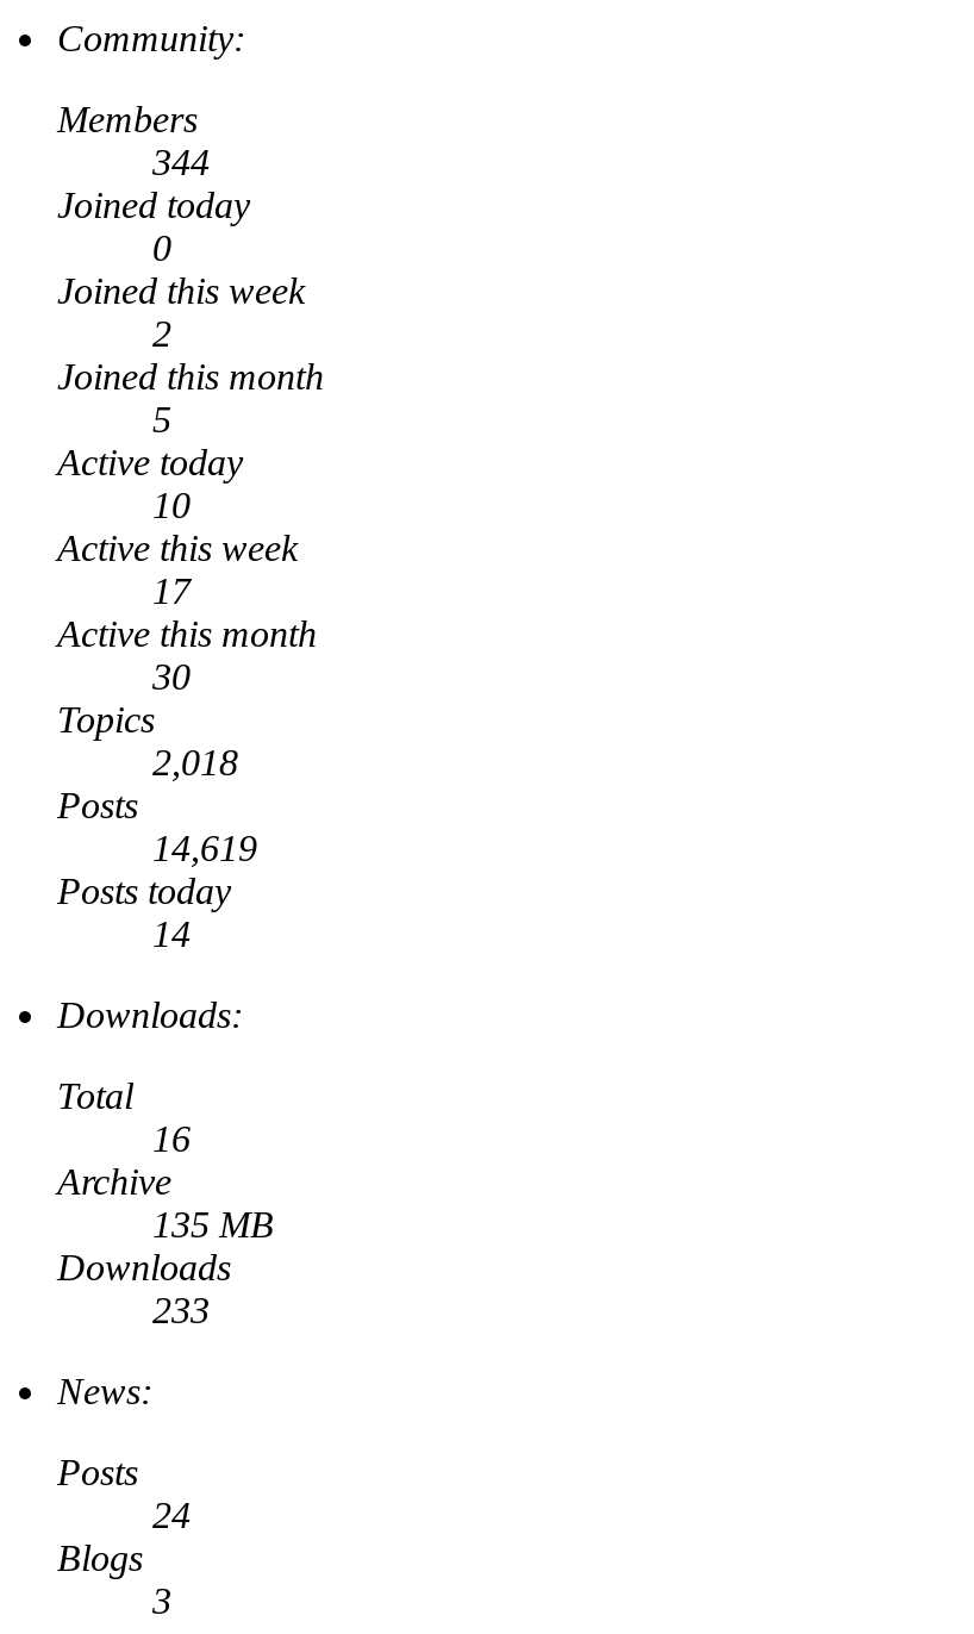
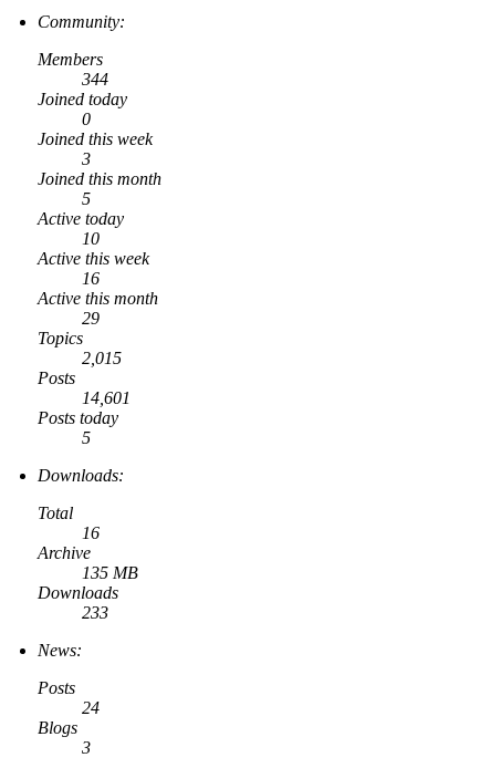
- 2
+ 3

- 17
+ 16

- 30
+ 29

- 2,018
+ 2,015

- 14,619
+ 14,601

- 14
+ 5
